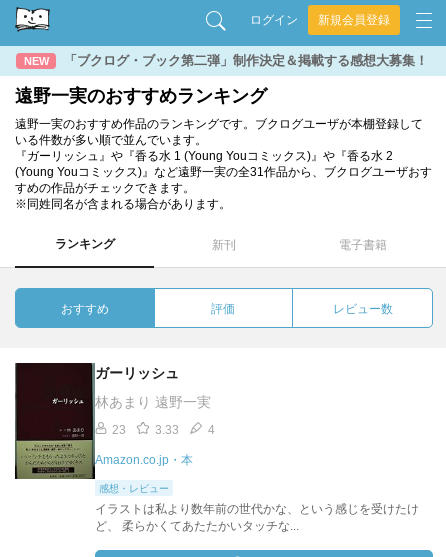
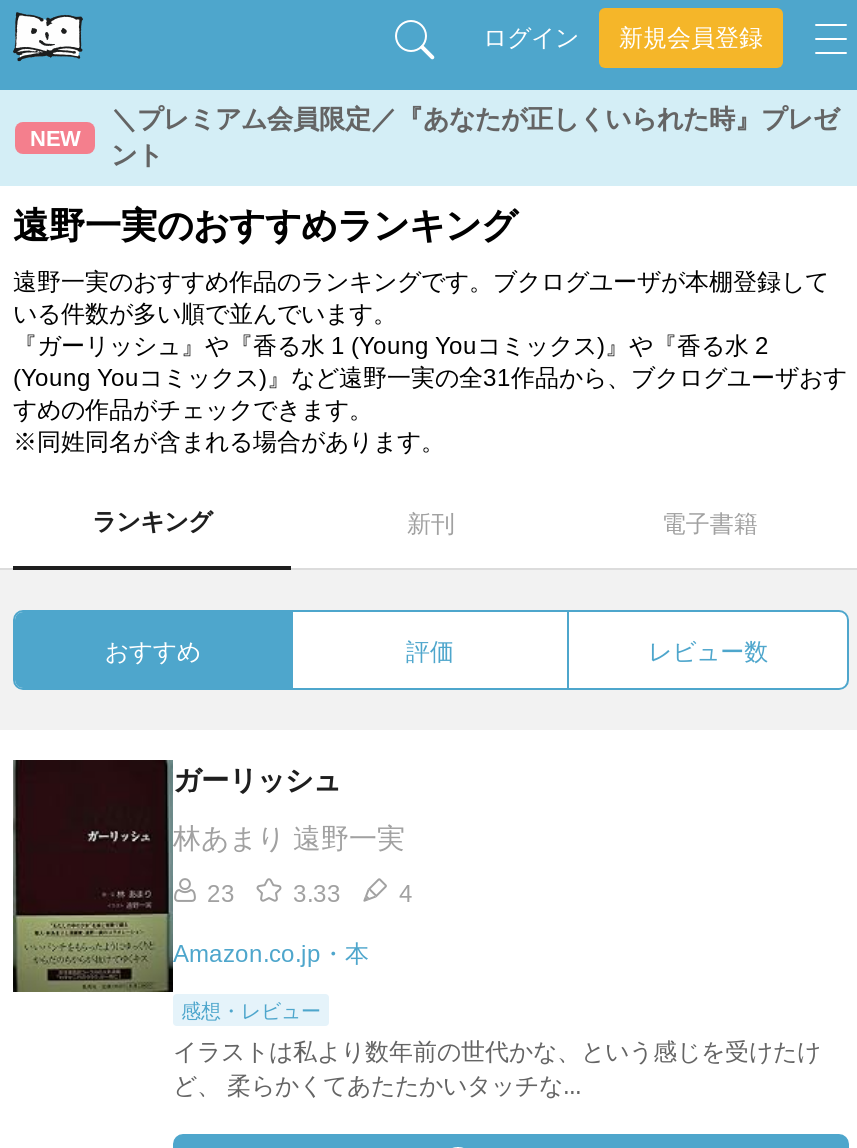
- 「ブクログ・ブック第二弾」制作決定＆掲載する感想大募集！
+ ＼プレミアム会員限定／『あなたが正しくいられた時』プレゼ
+ ント
